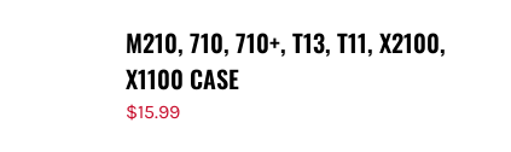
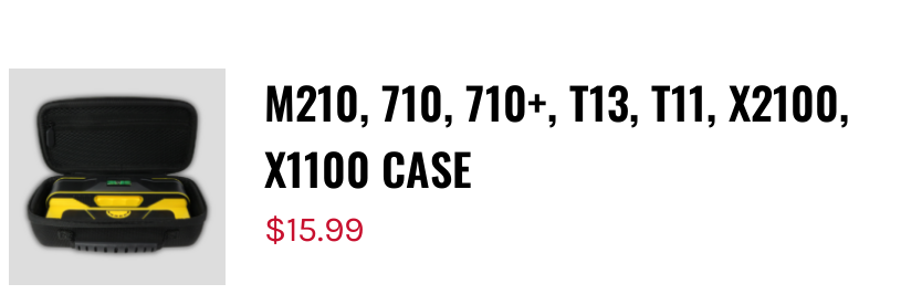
+ [image]
